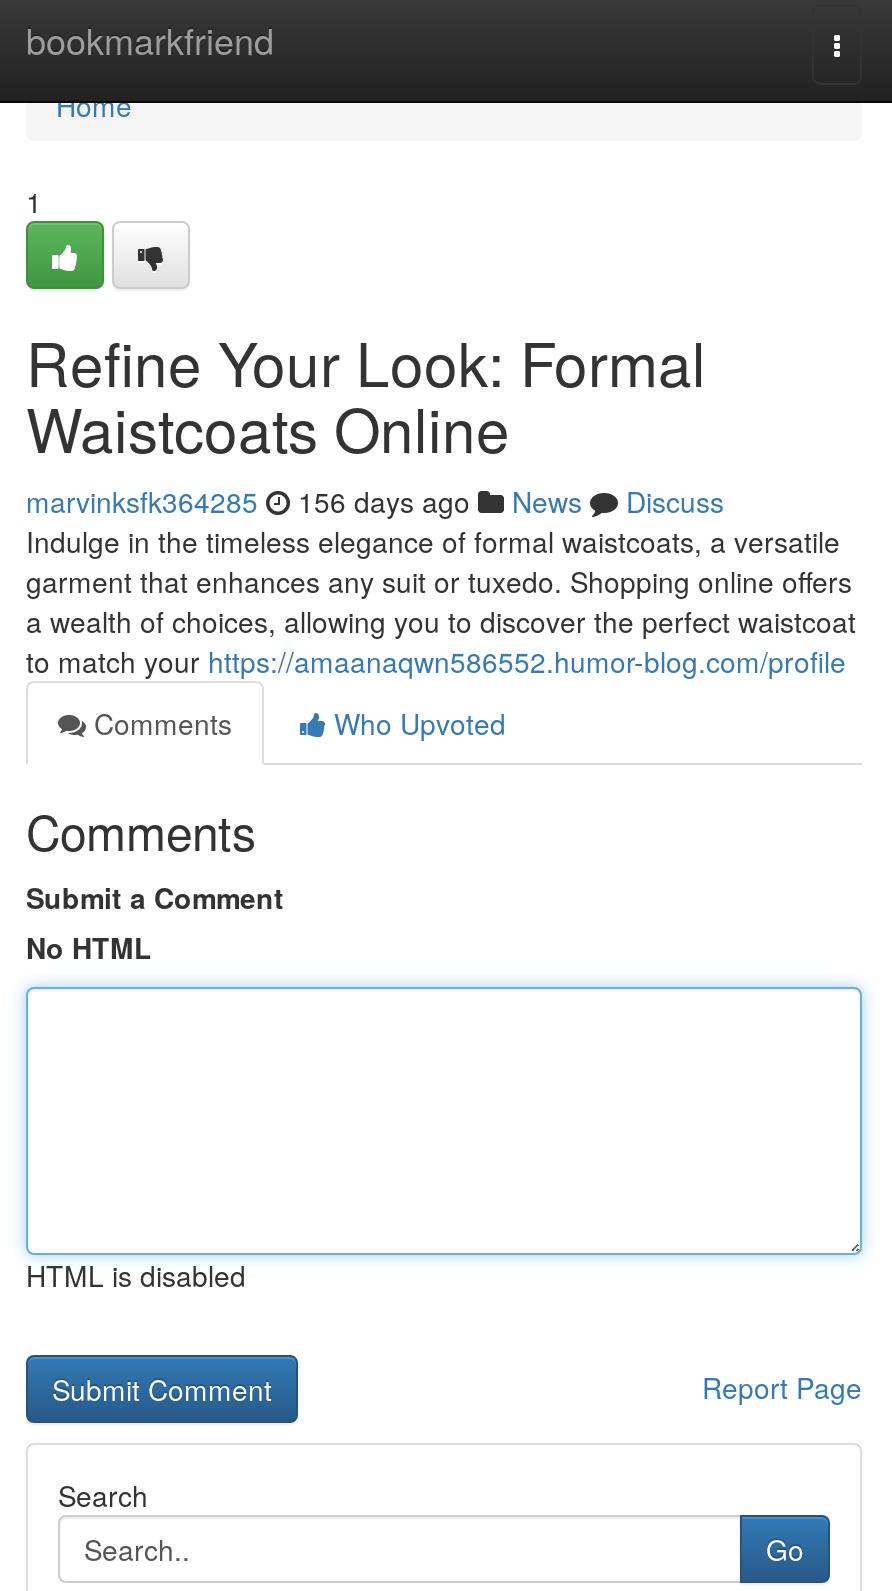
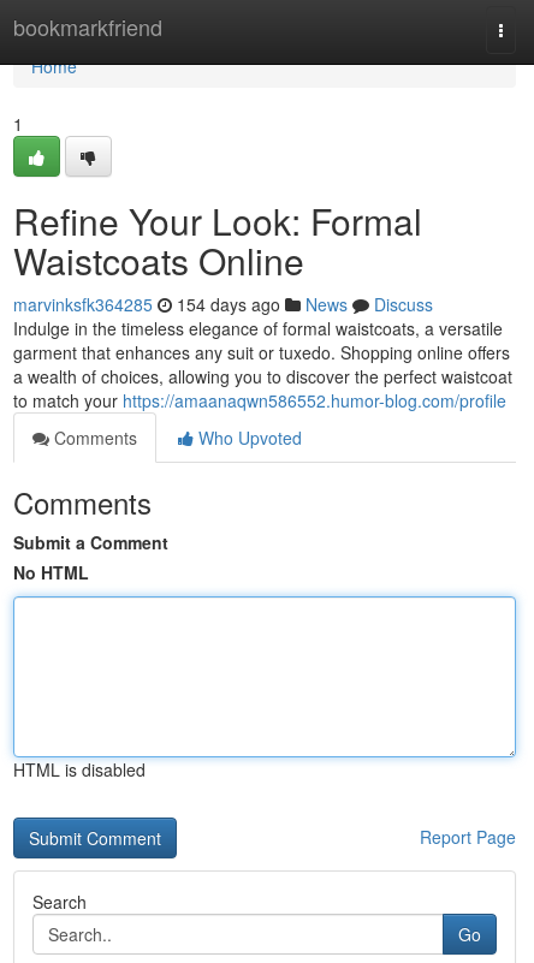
- marvinksfk364285 156 days ago News Discuss
+ marvinksfk364285 154 days ago News Discuss
